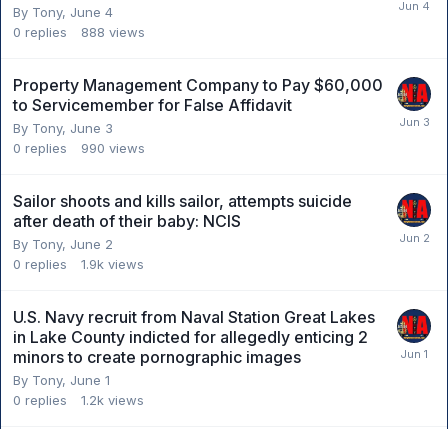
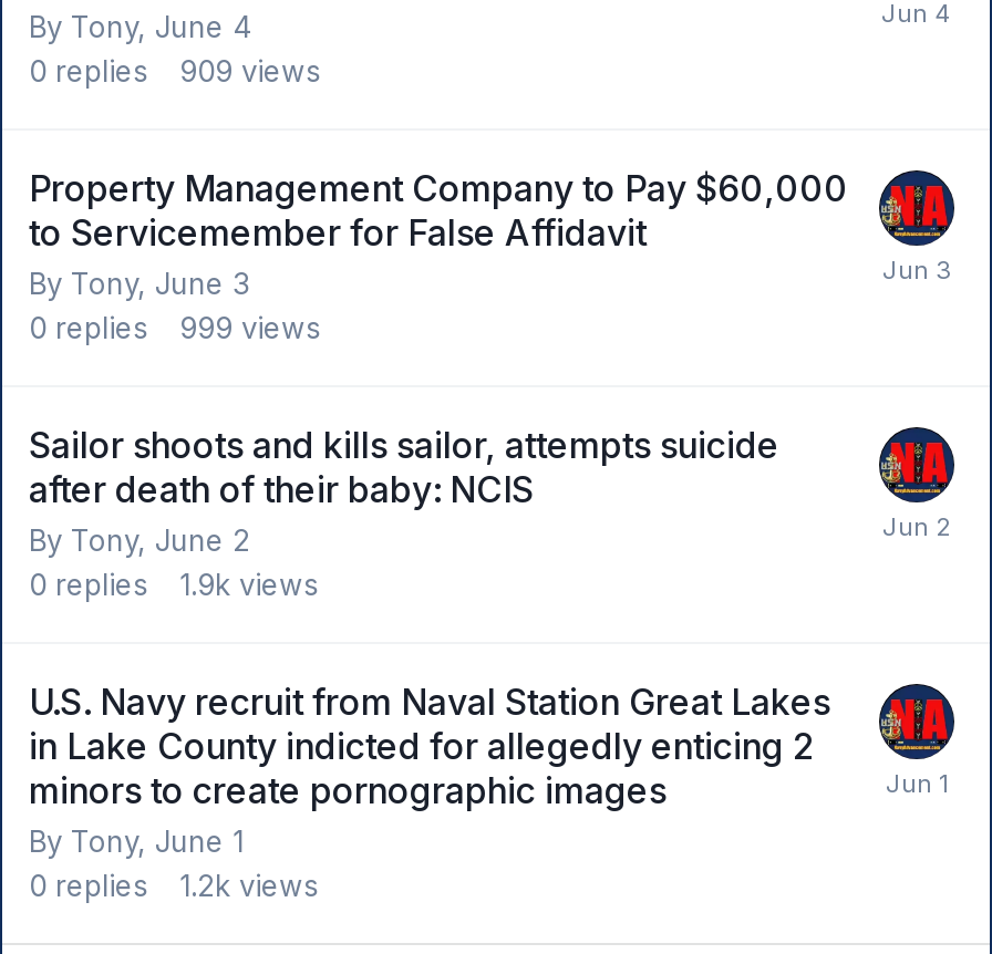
- 0 replies 888 views
+ 0 replies 909 views

- 0 replies 990 views
+ 0 replies 999 views
